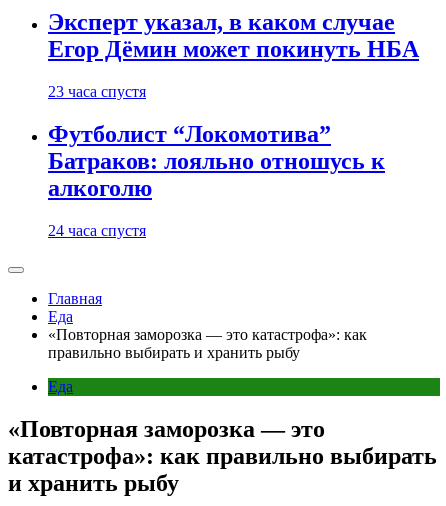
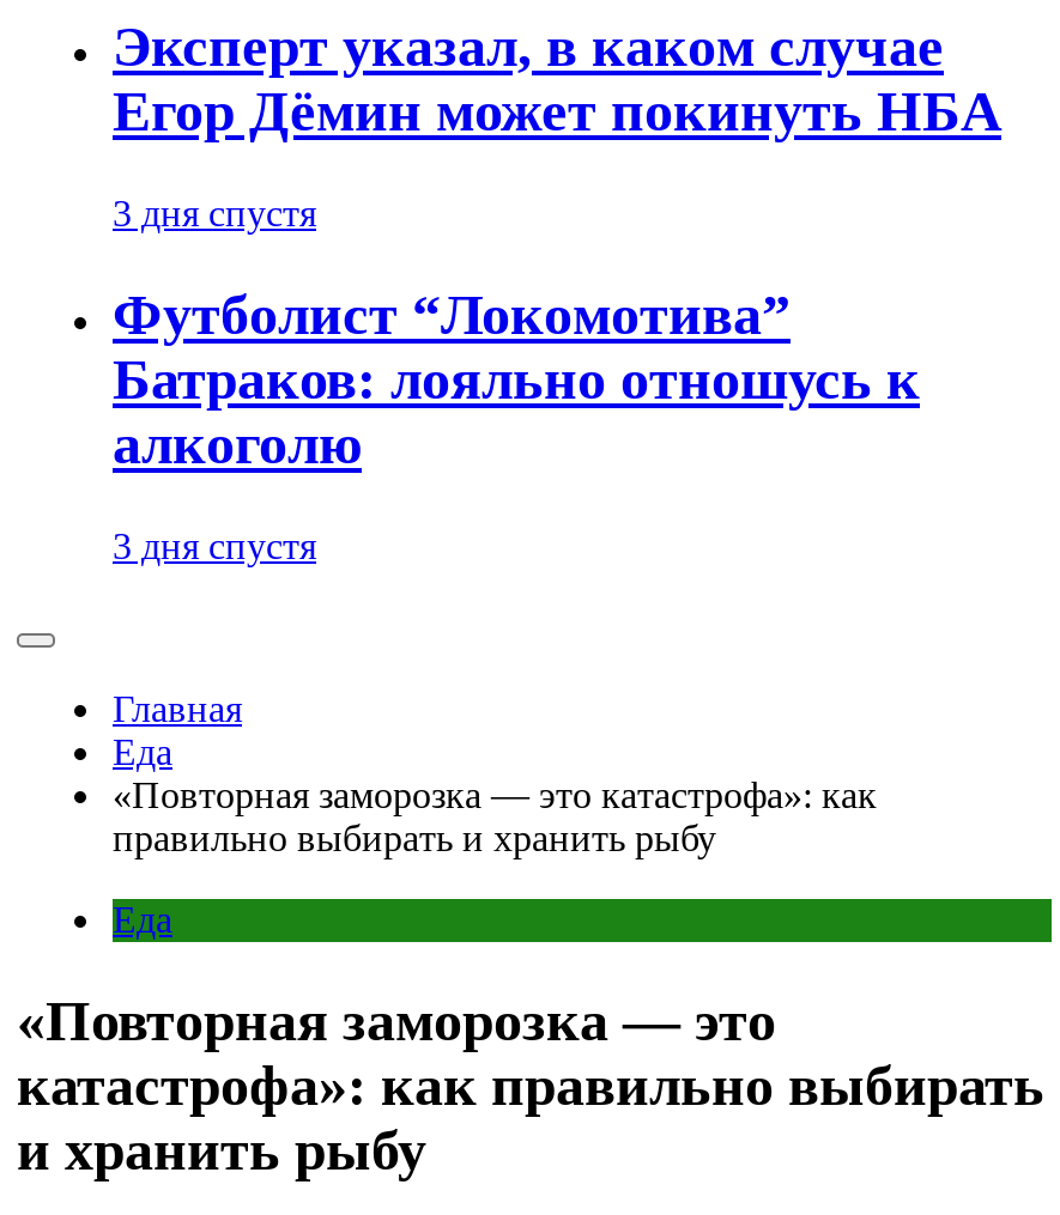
- 23 часа спустя
+ 3 дня спустя

- 24 часа спустя
+ 3 дня спустя
